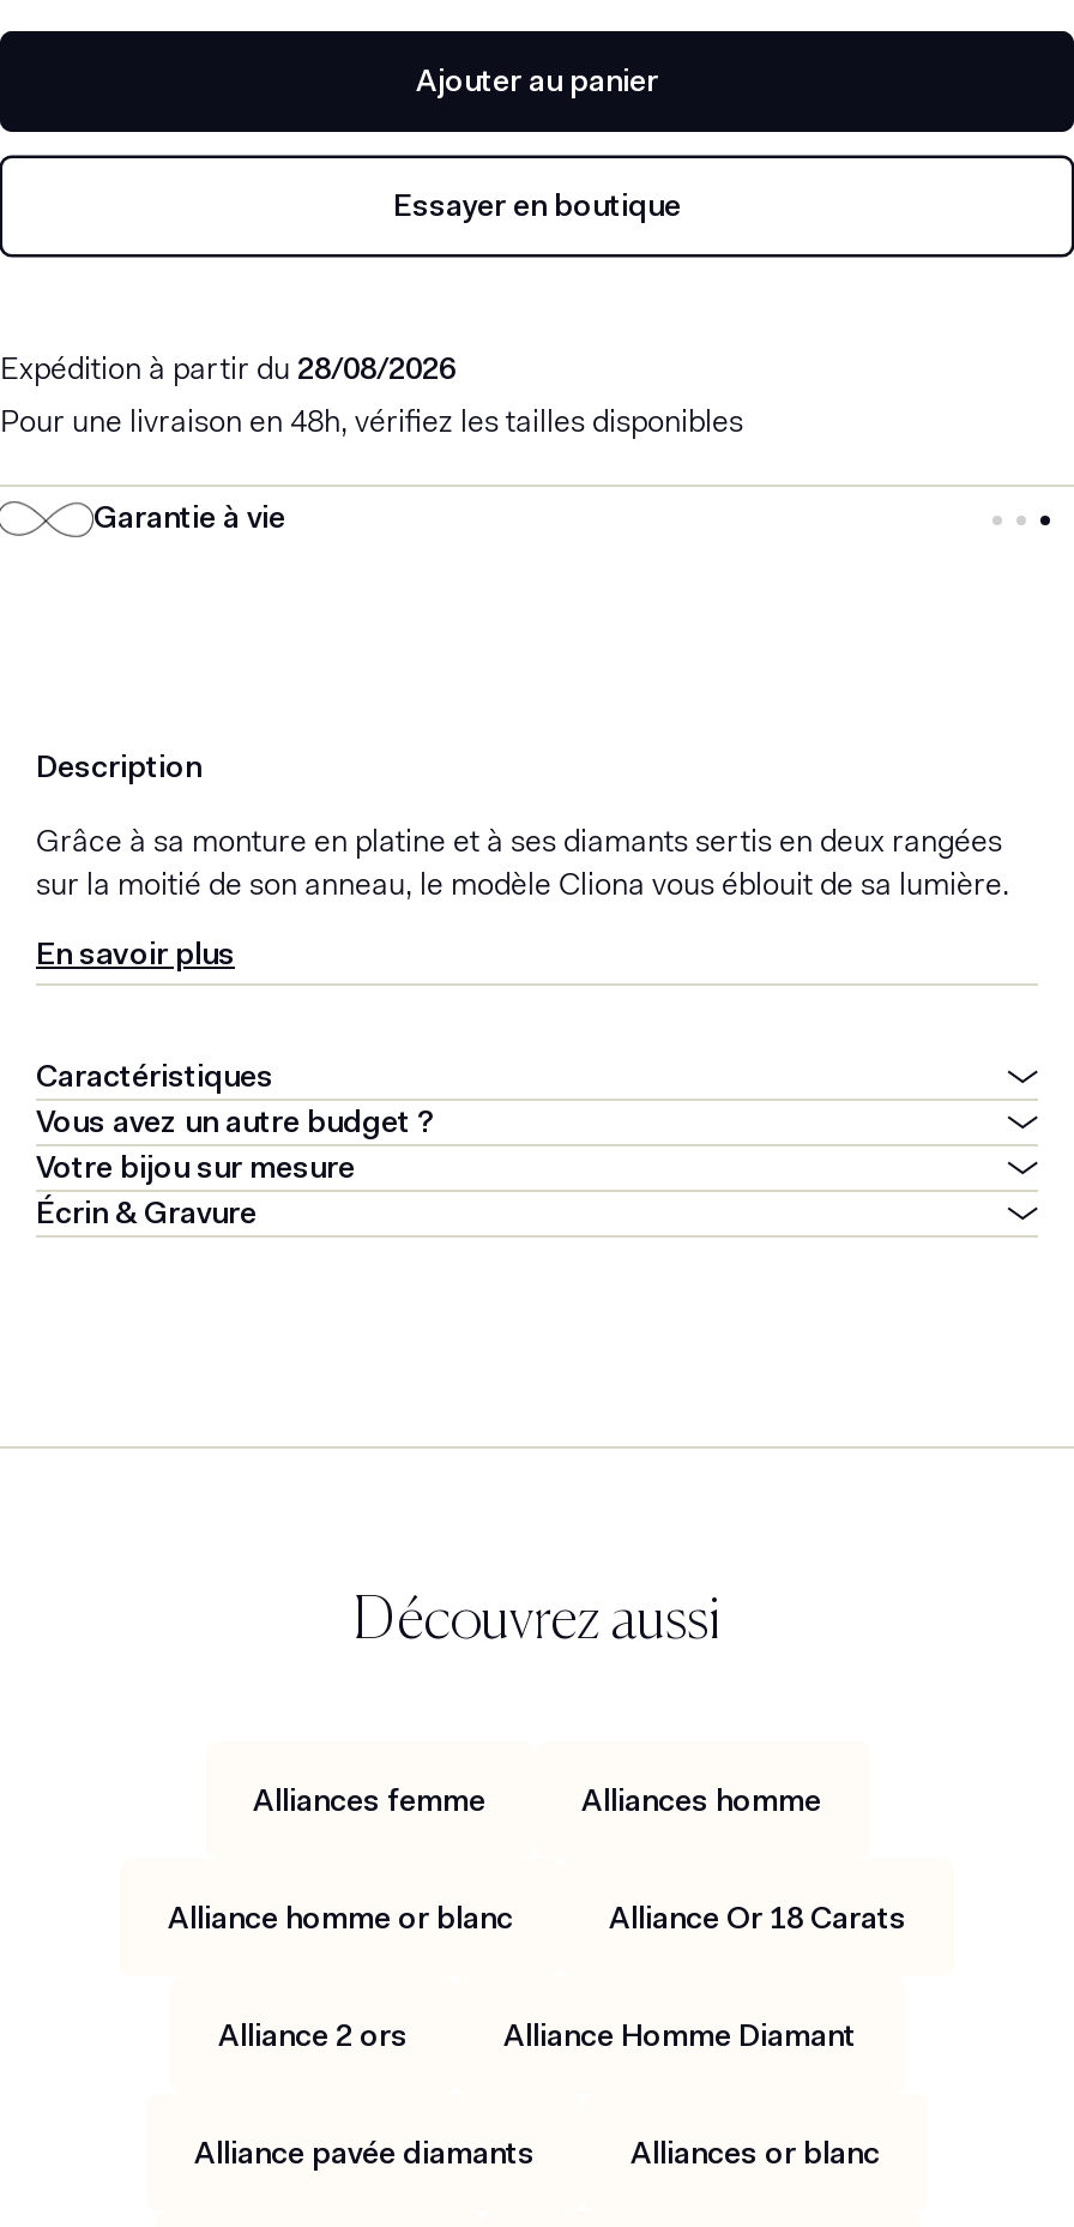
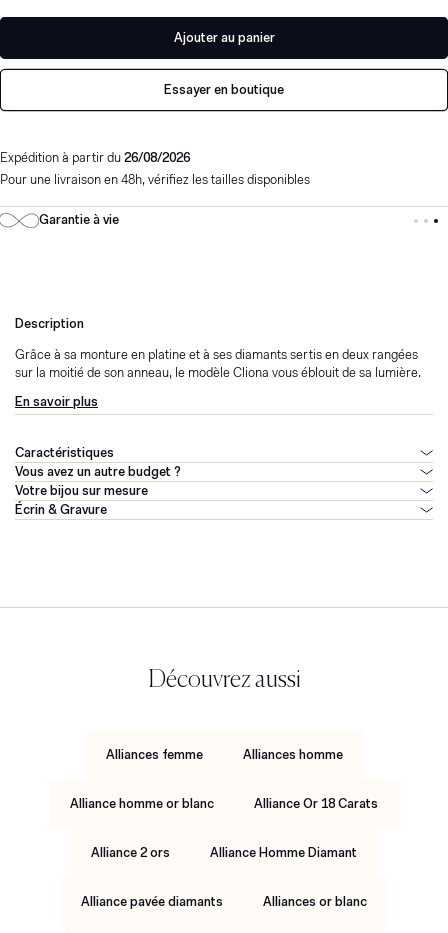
- Expédition à partir du 28/08/2026
+ Expédition à partir du 26/08/2026
